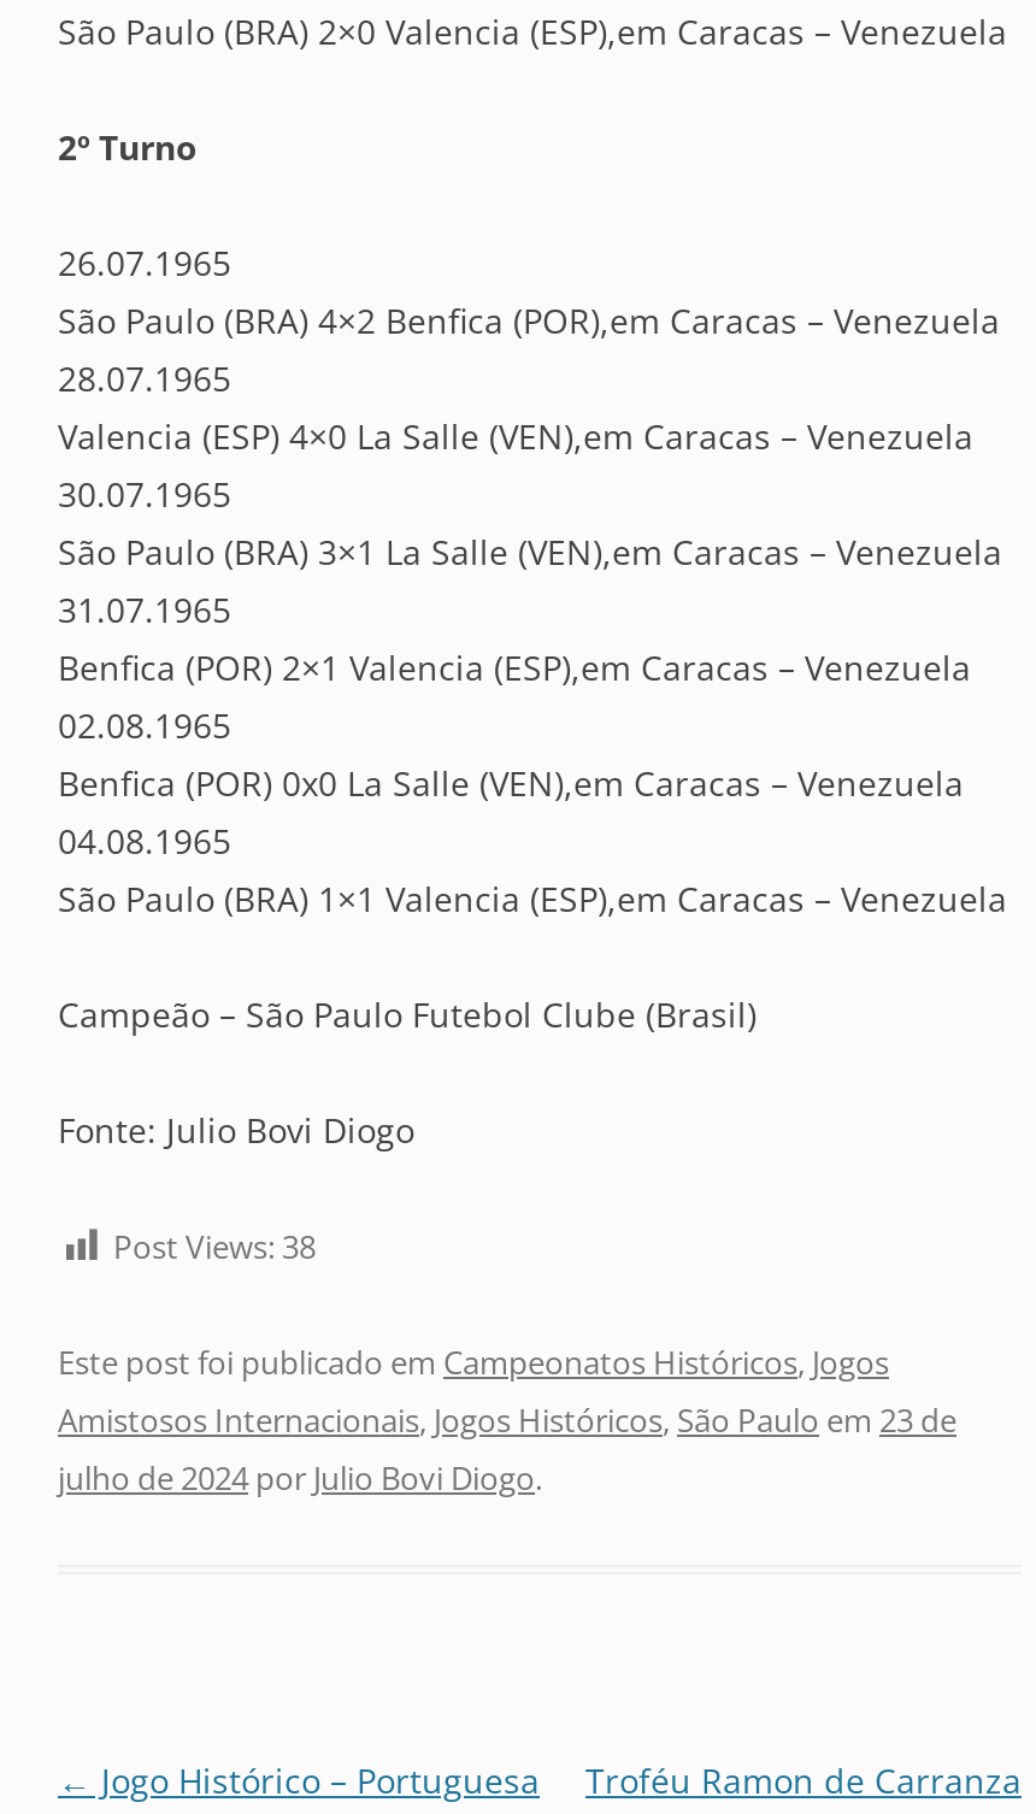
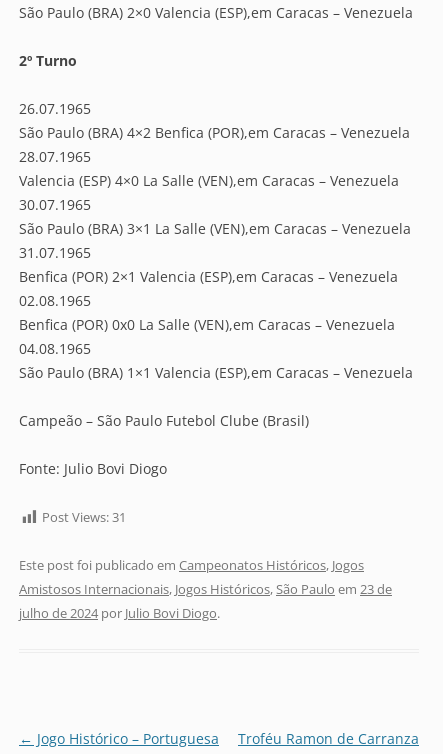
- Post Views: 38
+ Post Views: 31
